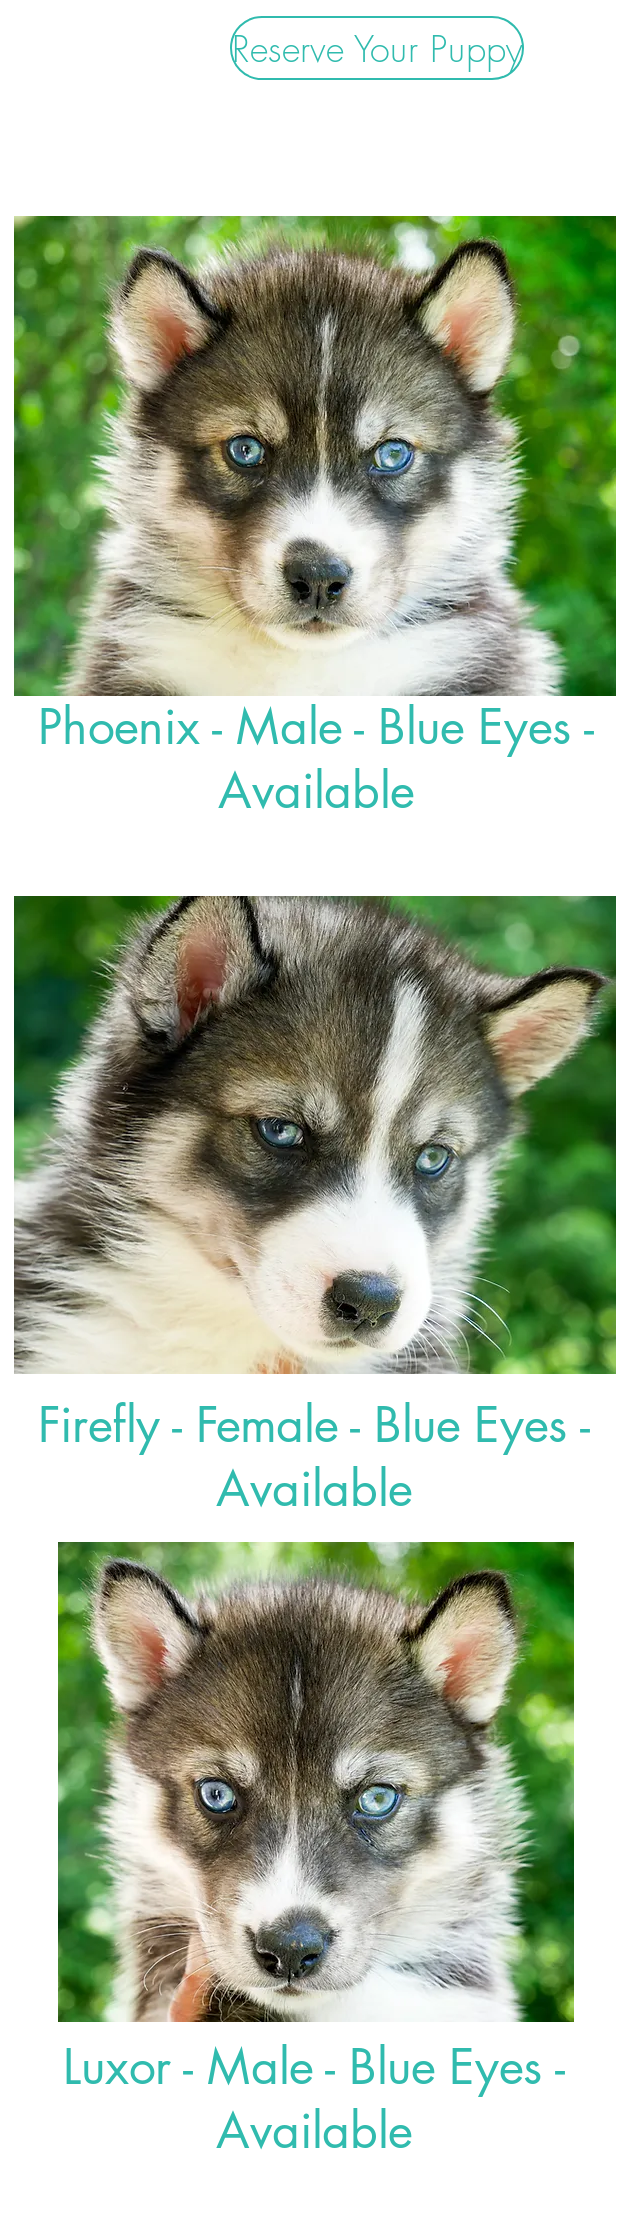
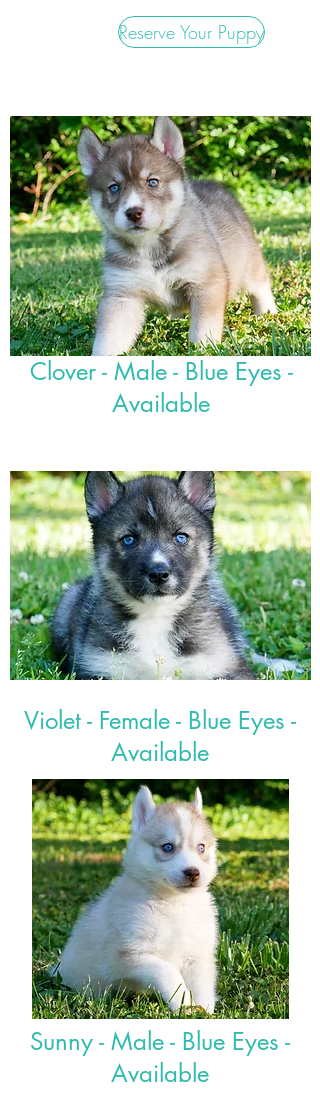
- [image]
- Phoenix - Male - Blue Eyes -
+ [image]
+ Clover - Male - Blue Eyes -

- [image]
- Firefly - Female - Blue Eyes -
+ [image]
+ Violet - Female - Blue Eyes -

- [image]
- Luxor - Male - Blue Eyes -
+ [image]
+ Sunny - Male - Blue Eyes -
